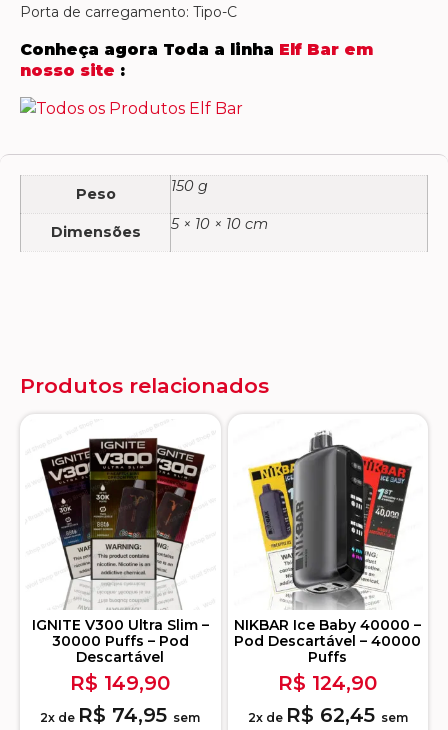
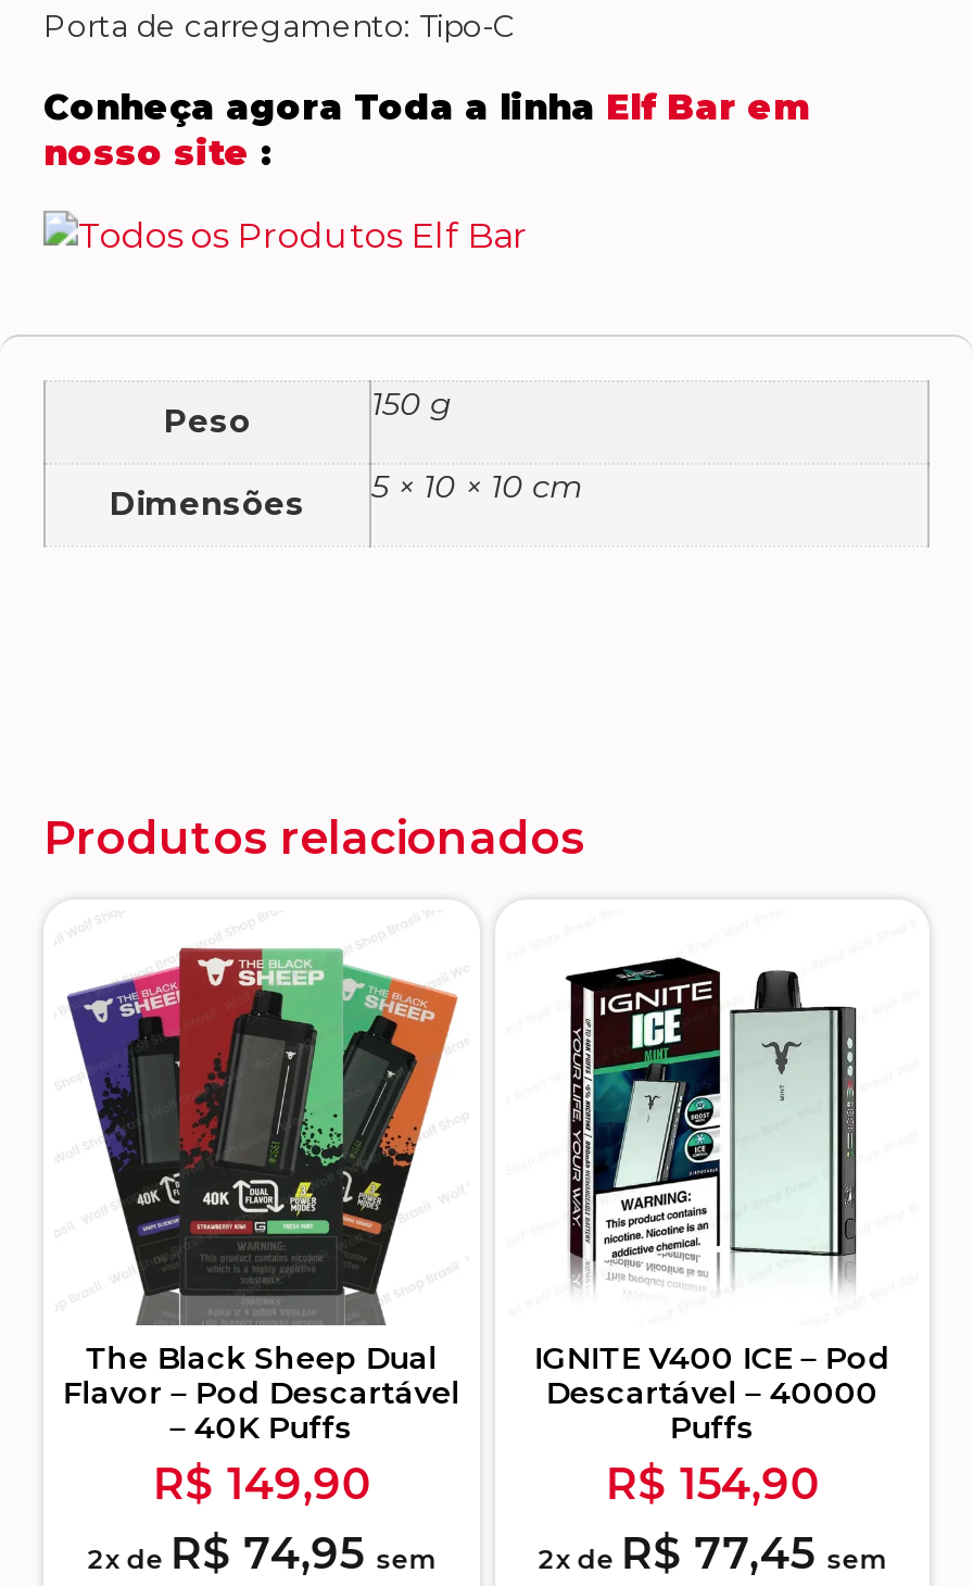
- [image]
- NIKBAR Ice Baby 40000 –
- Pod Descartável – 40000
+ [image]
+ IGNITE V400 ICE – Pod
+ Descartável – 40000

- [image]
- IGNITE V300 Ultra Slim –
- 30000 Puffs – Pod
- Descartável
+ [image]
+ The Black Sheep Dual
+ Flavor – Pod Descartável
+ – 40K Puffs

- R$124,90
- 2x de R$62,45 sem
+ R$154,90
+ 2x de R$77,45 sem
